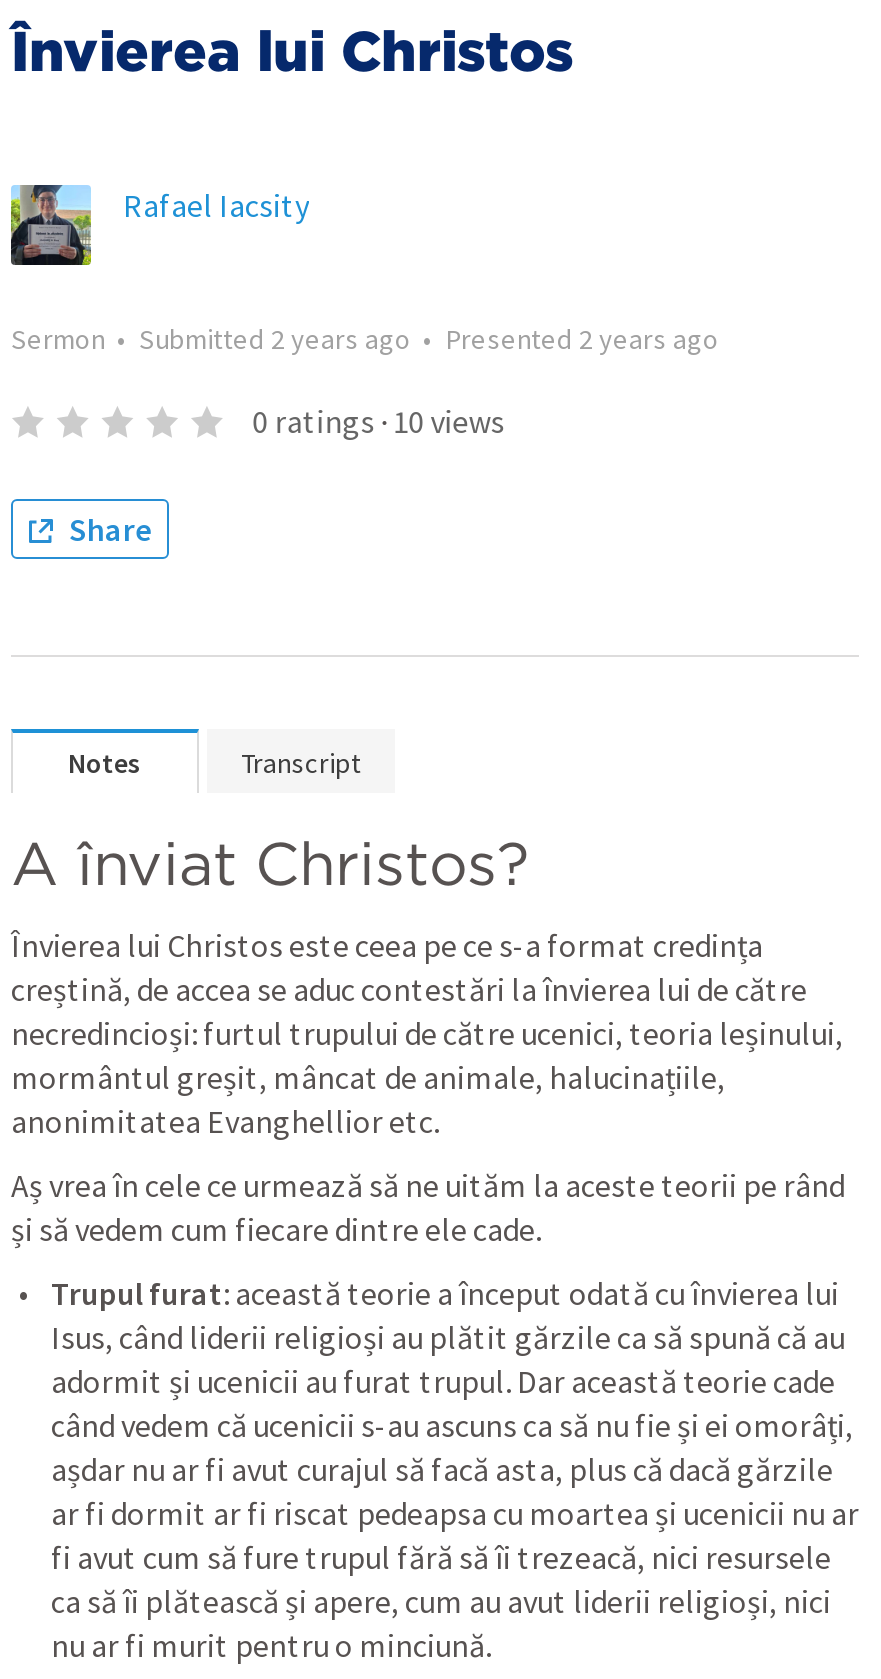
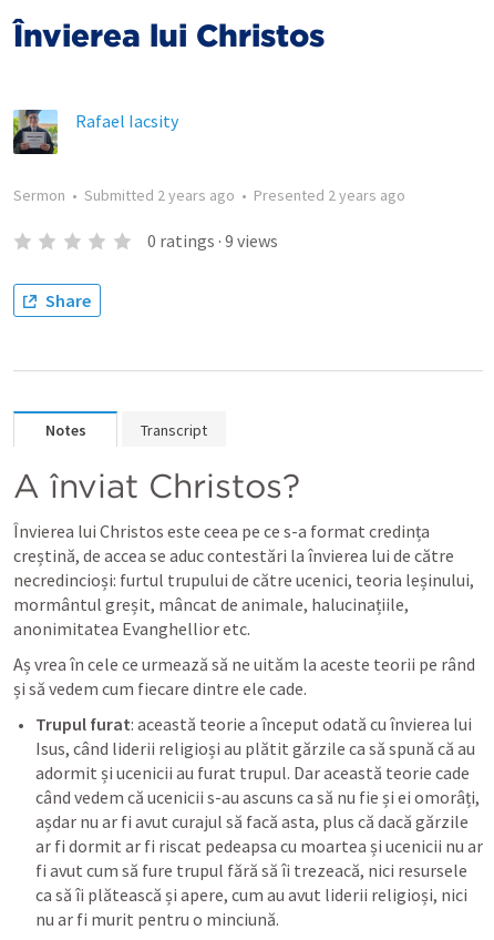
- 0 ratings · 10 views
+ 0 ratings · 9 views
